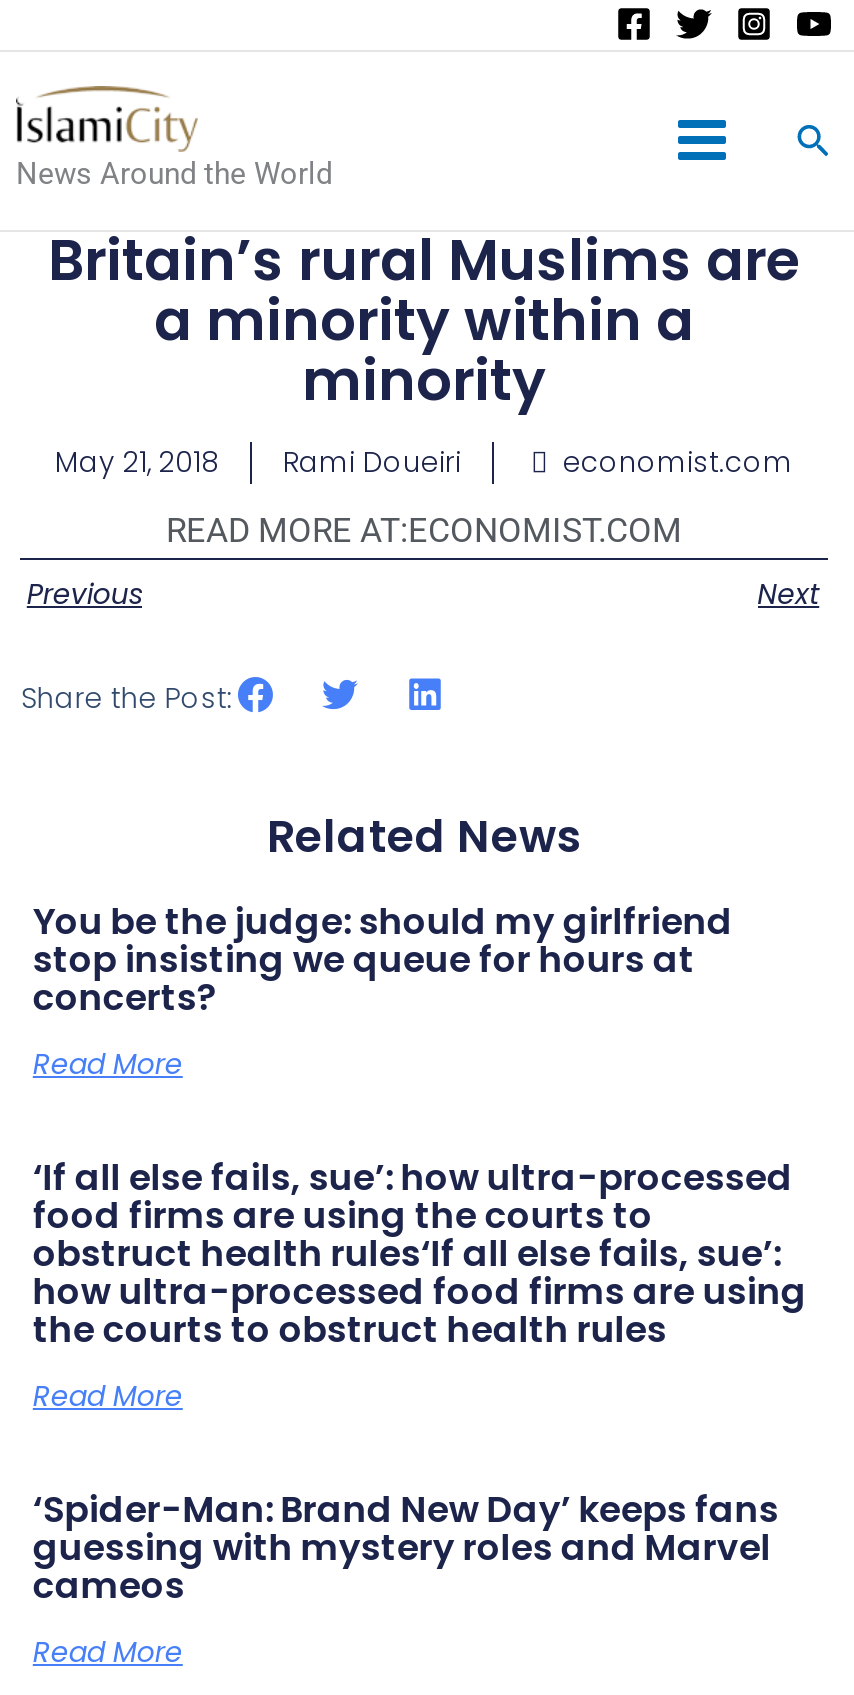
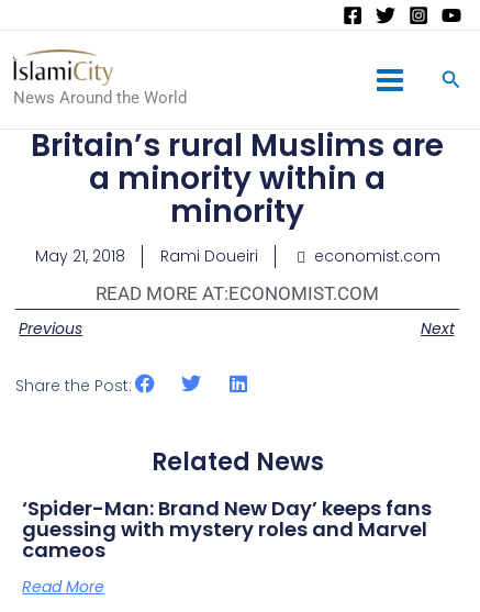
- You be the judge: should my girlfriend
- stop insisting we queue for hours at
- concerts?
- Read More
- ‘If all else fails, sue’: how ultra-processed
- food firms are using the courts to
- obstruct health rules‘If all else fails, sue’:
- how ultra-processed food firms are using
- the courts to obstruct health rules
- Read More
